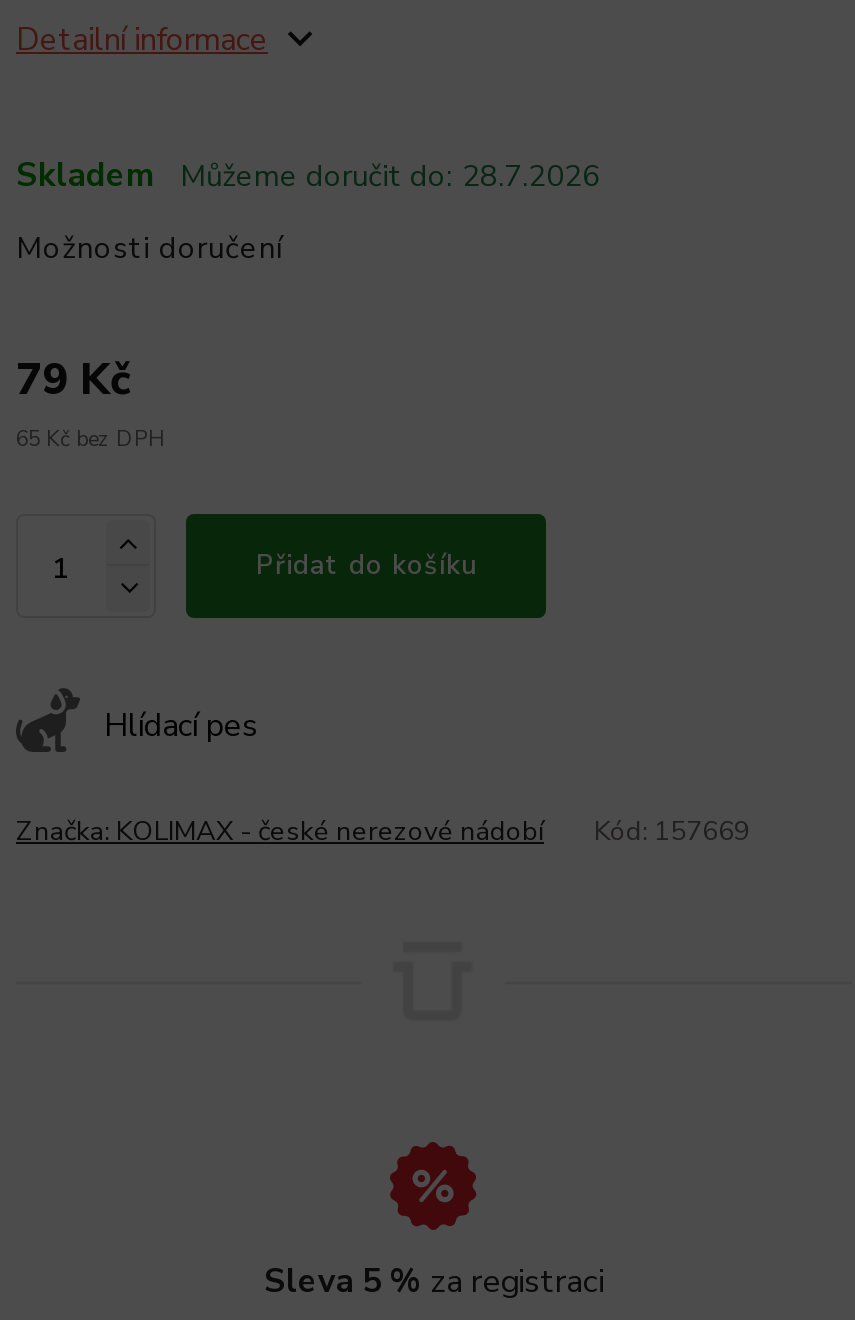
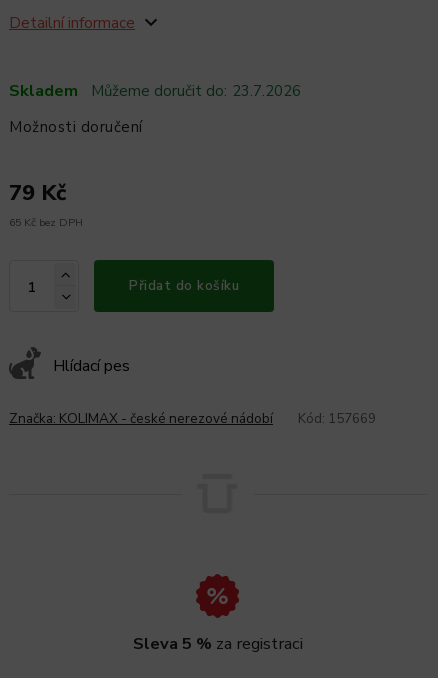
- Můžeme doručit do: 28.7.2026
+ Můžeme doručit do: 23.7.2026
